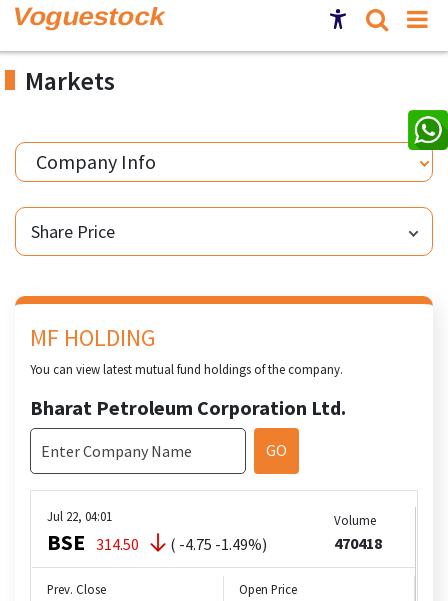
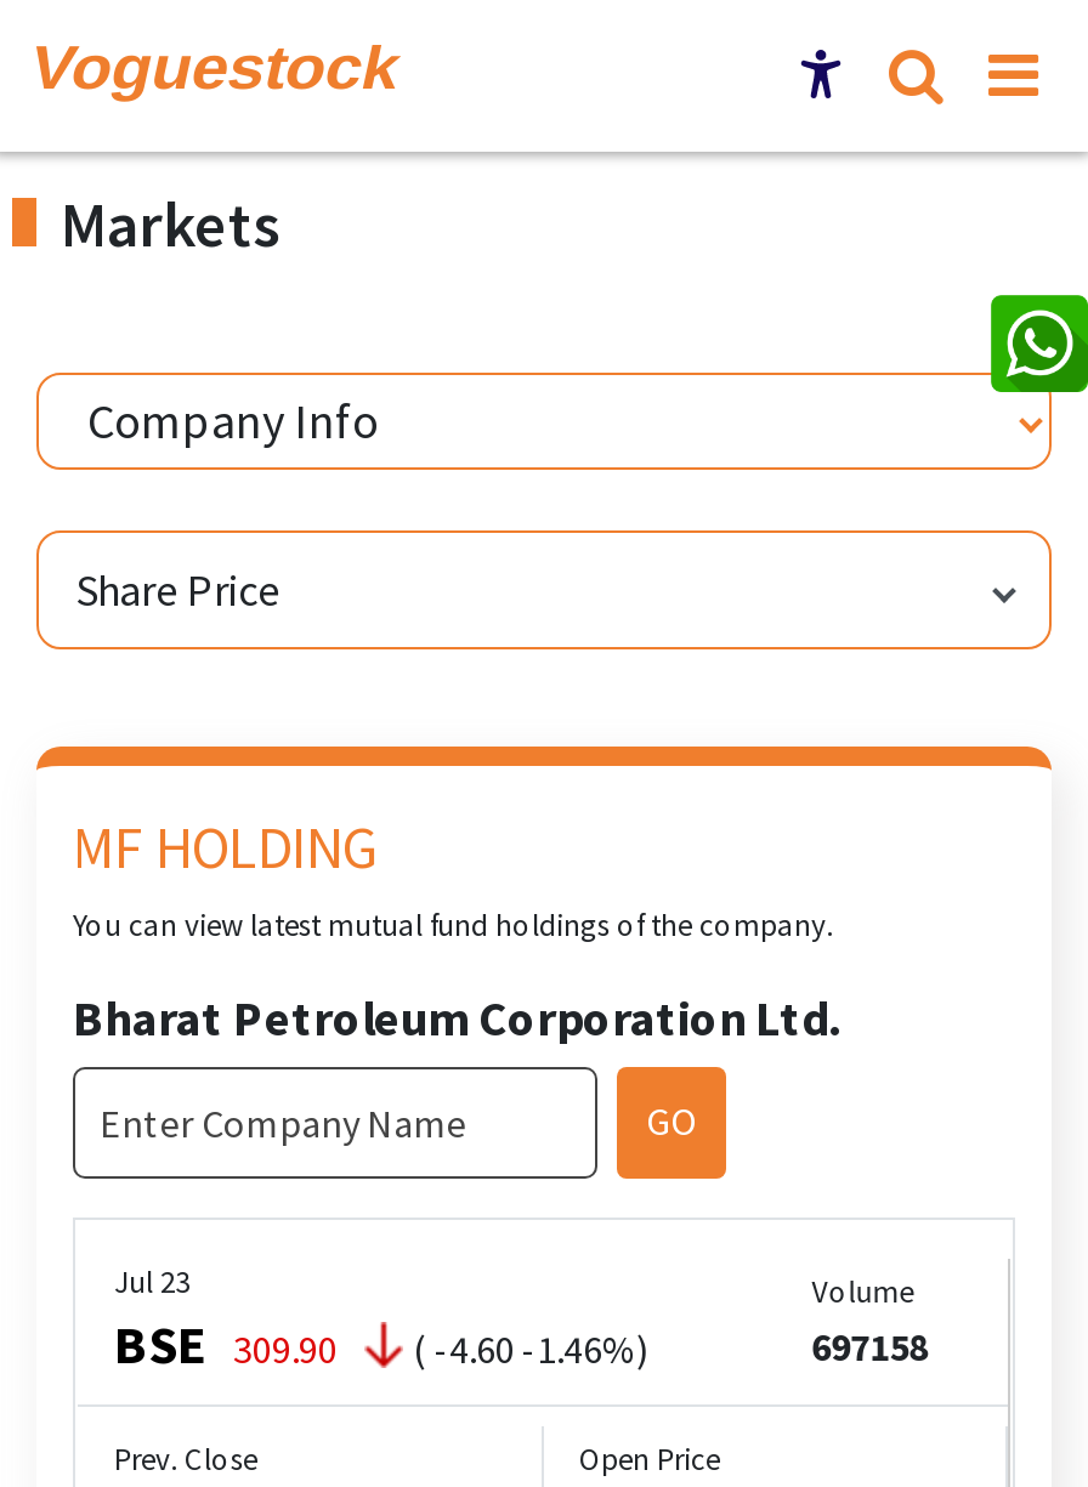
- Jul 22, 04:01
- BSE 314.50
- ( -4.75 -1.49%)
+ Jul 23
+ BSE 309.90
+ ( -4.60 -1.46%)

- 470418
+ 697158
